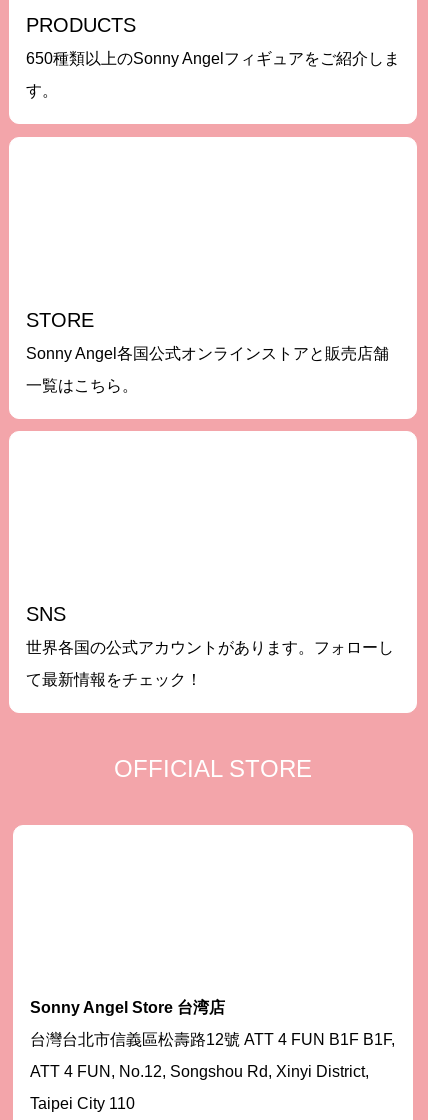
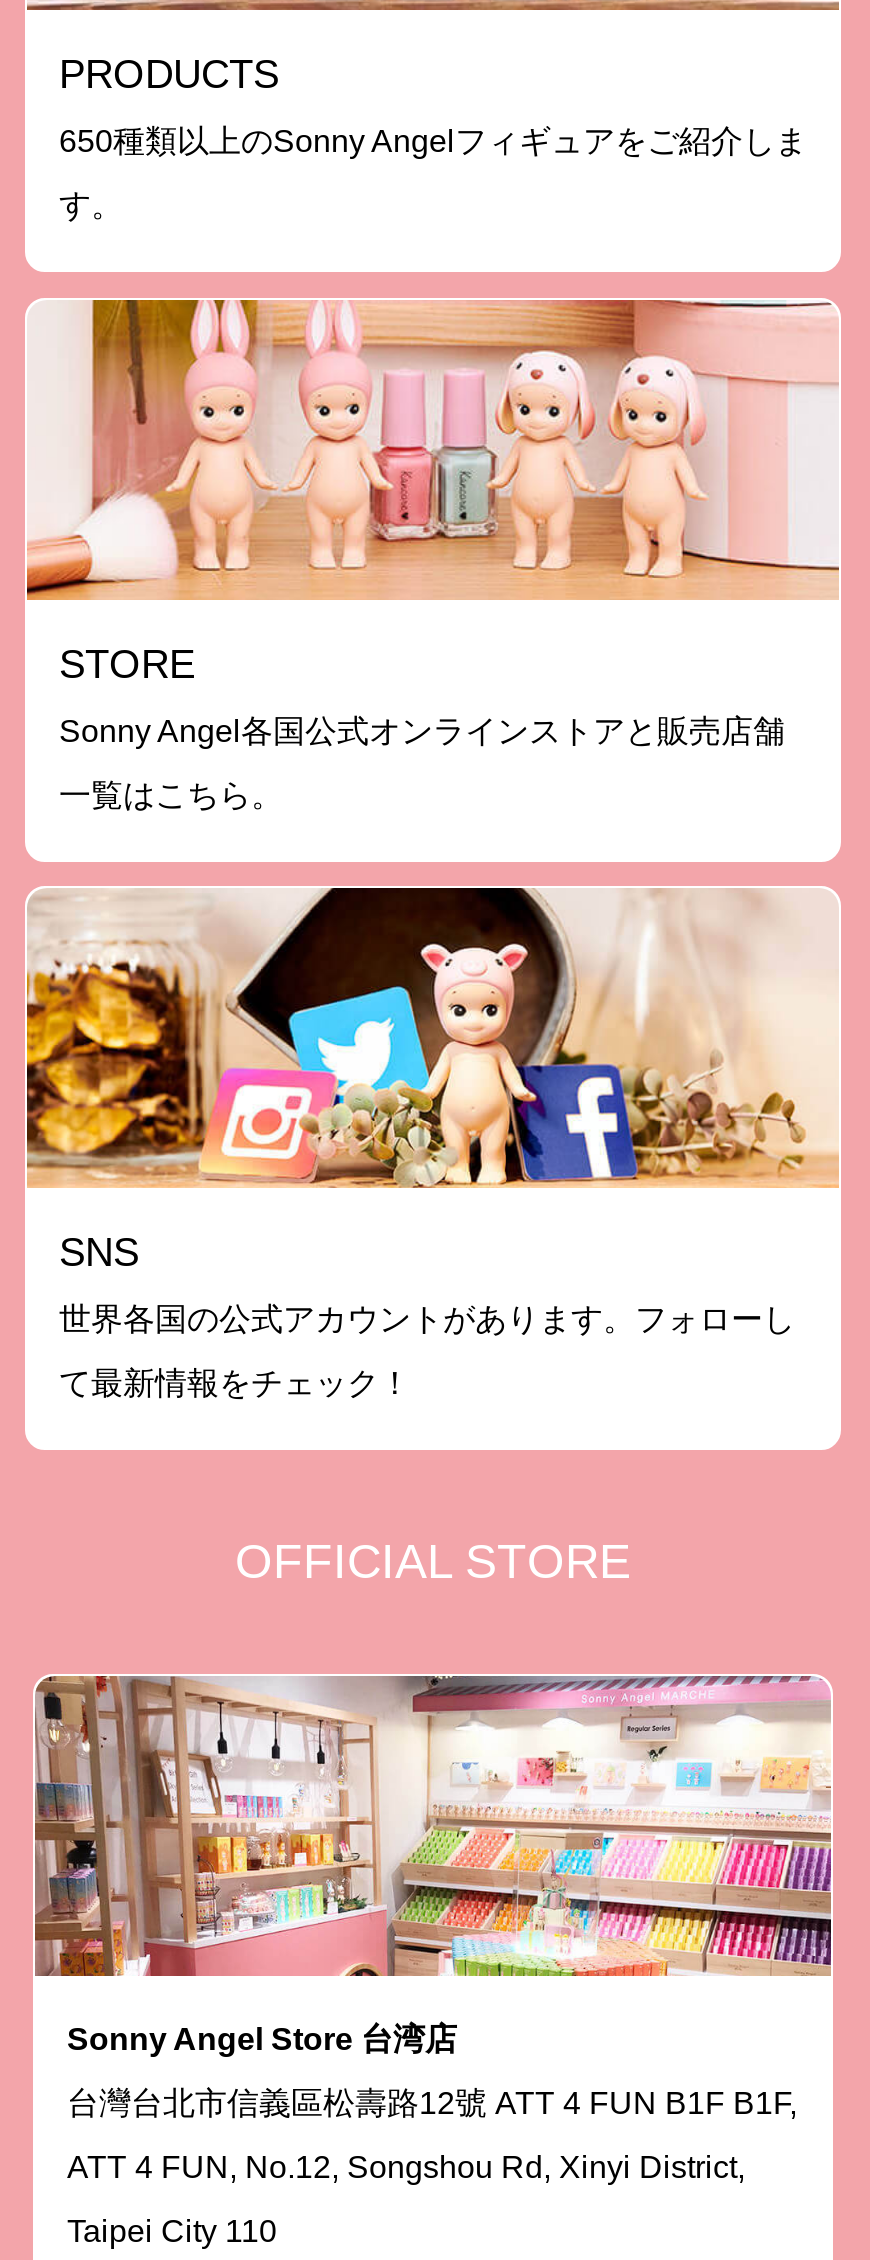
+ [image]

+ [image]

+ [image]
